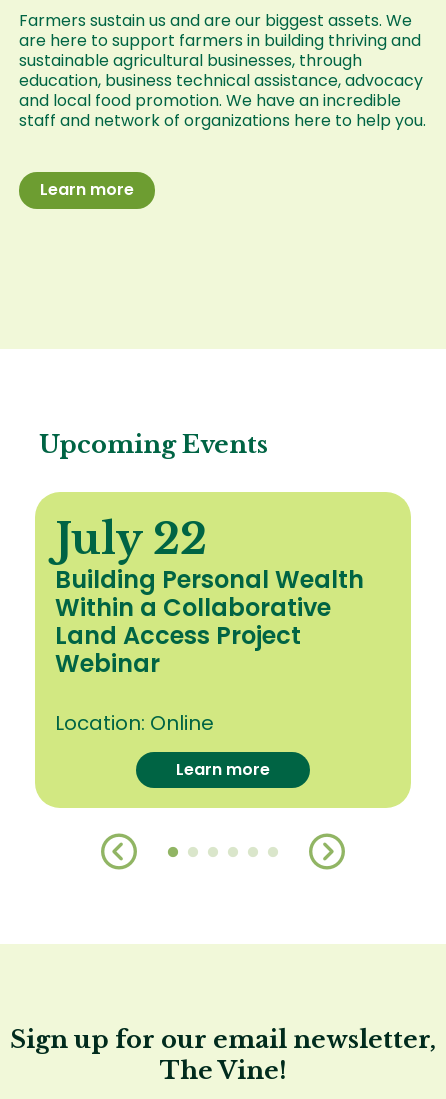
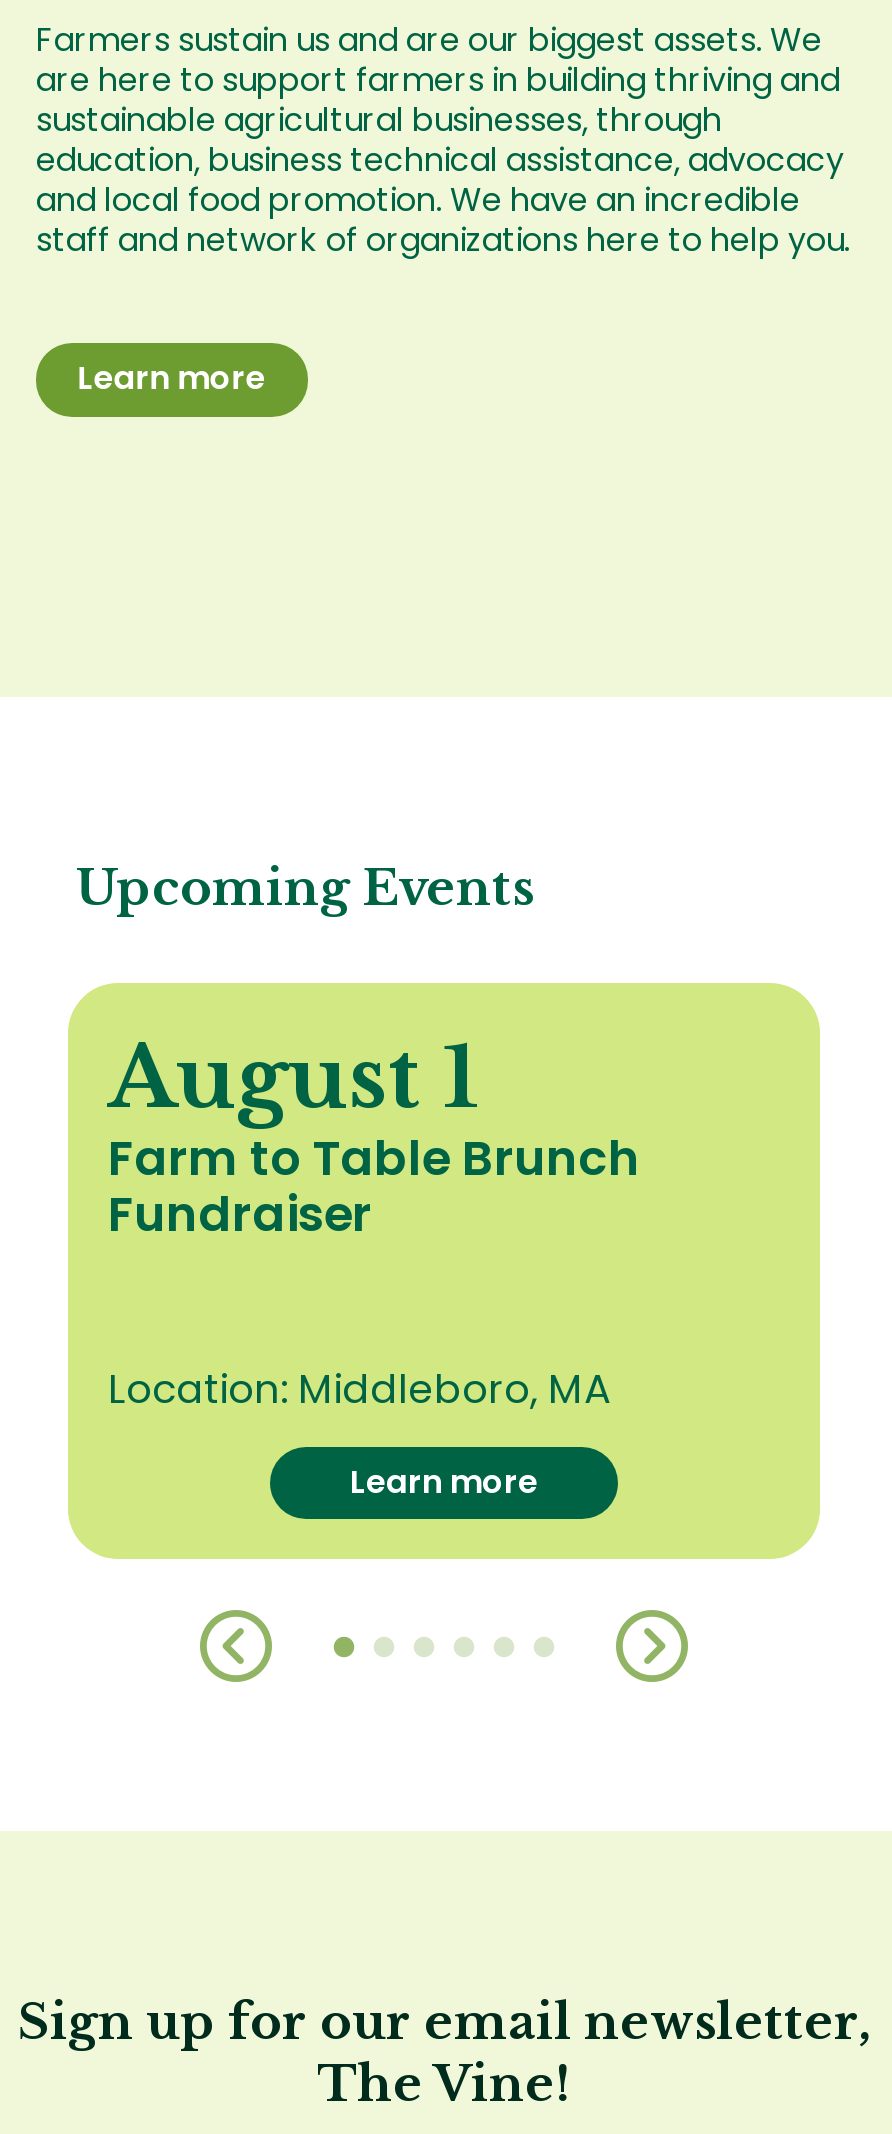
- July 22
- Building Personal Wealth
- Within a Collaborative
- Land Access Project
- Webinar
+ August 1
+ Farm to Table Brunch
+ Fundraiser

- Location: Online
+ Location: Middleboro, MA
